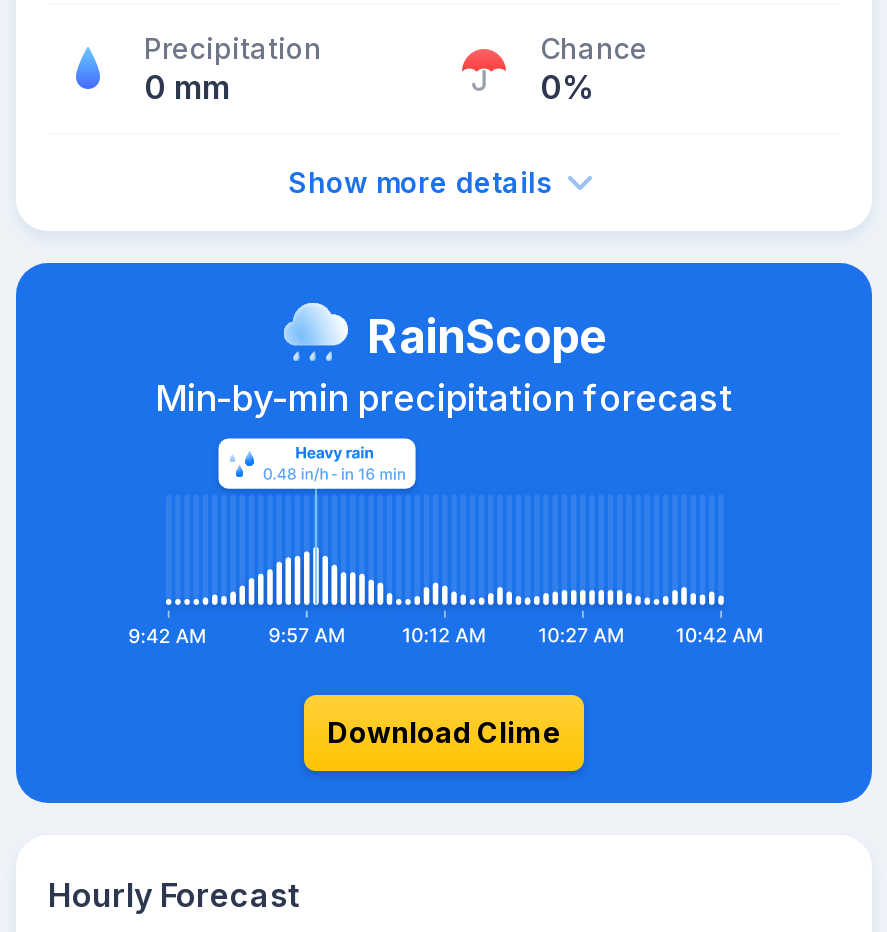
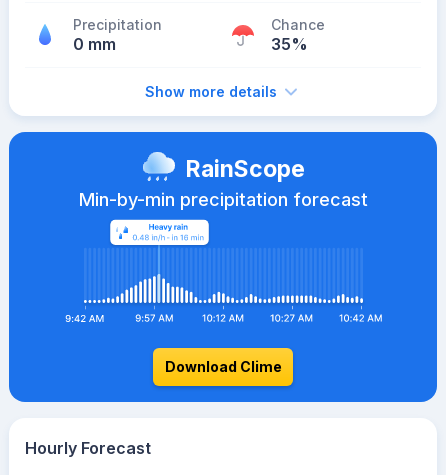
- 0%
+ 35%
